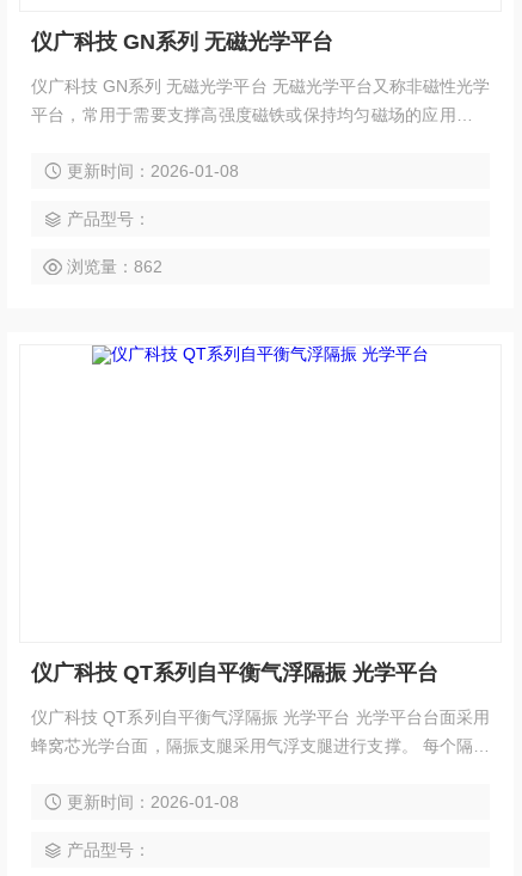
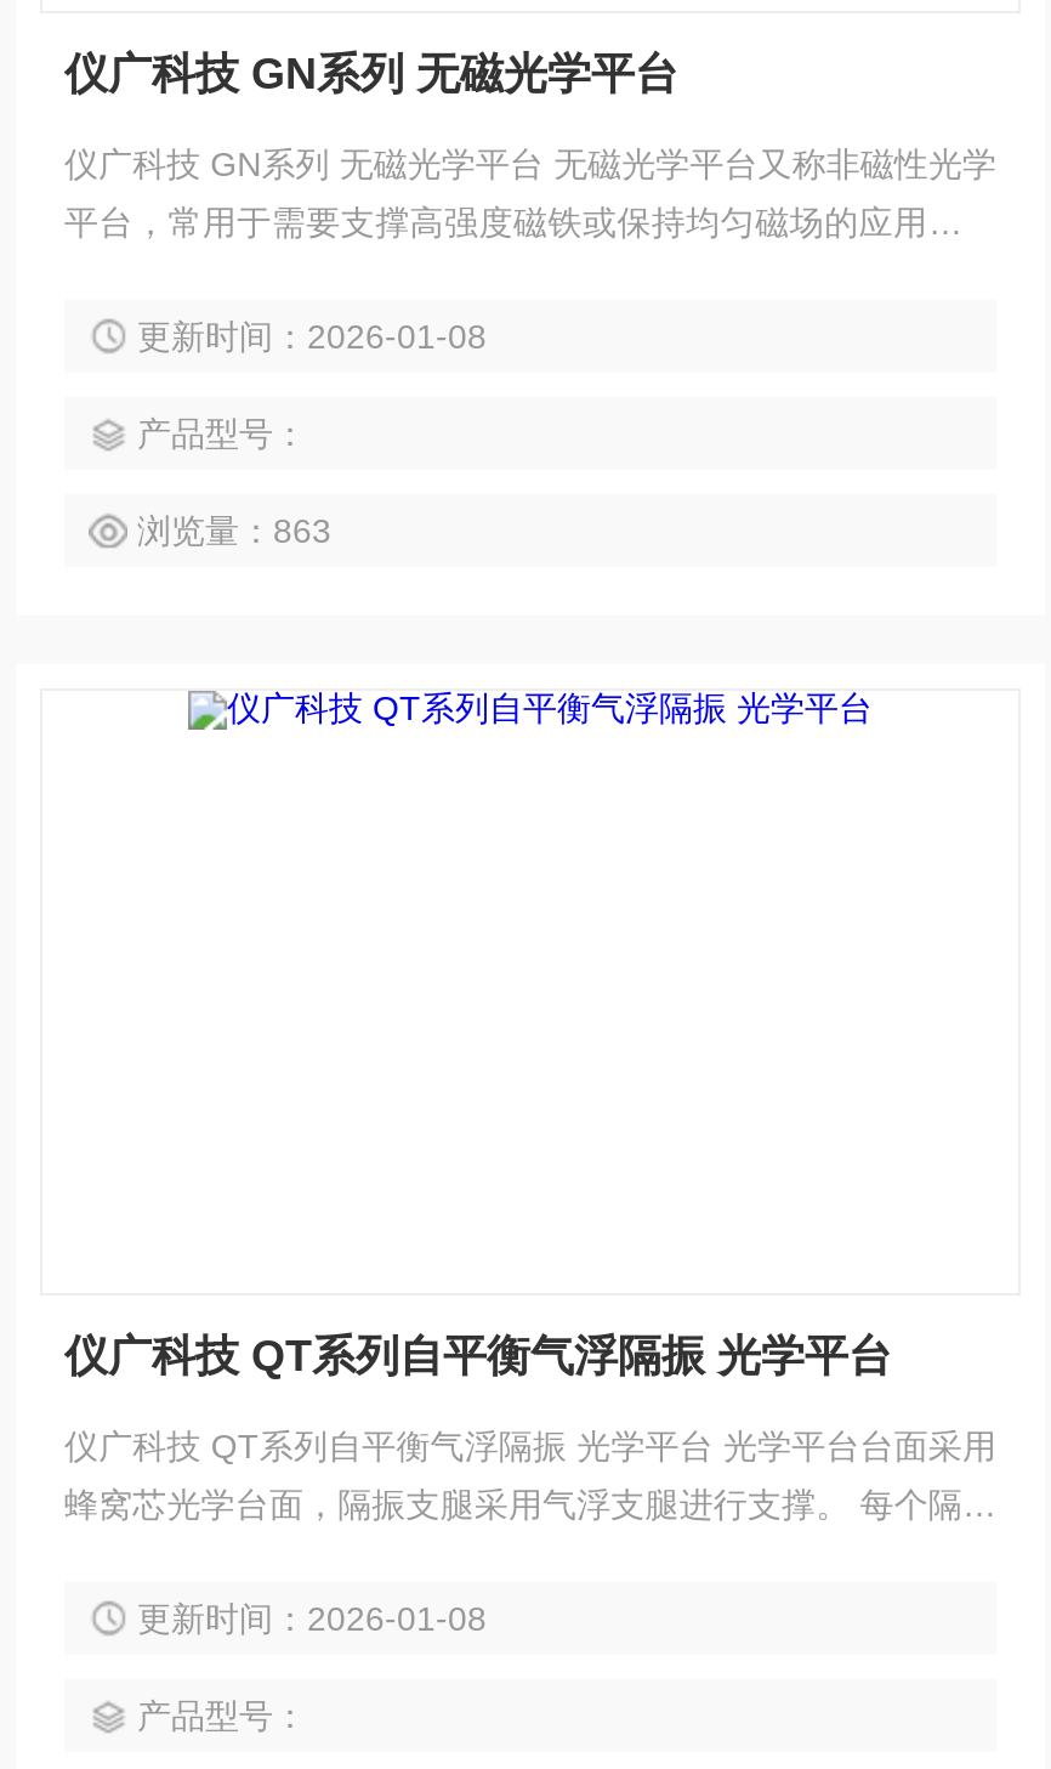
- 浏览量：862
+ 浏览量：863
